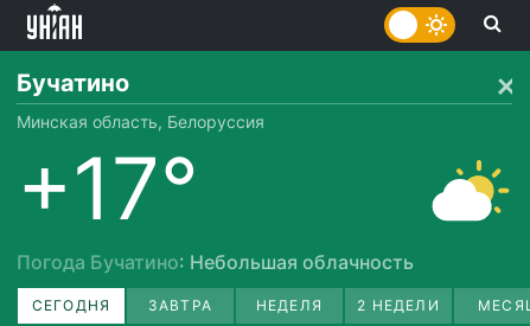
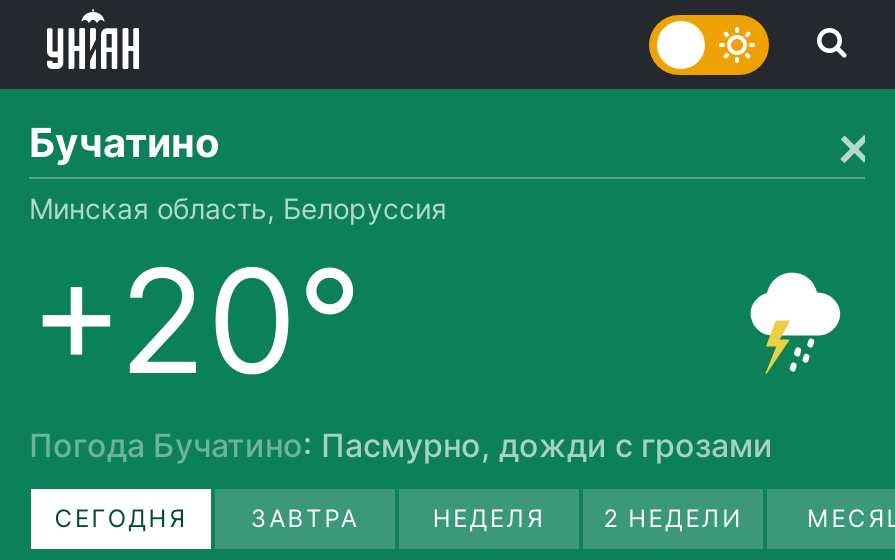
- [image]
- +17°
- Погода Бучатино: Небольшая облачность
+ [image]
+ +20°
+ Погода Бучатино: Пасмурно, дожди с грозами
